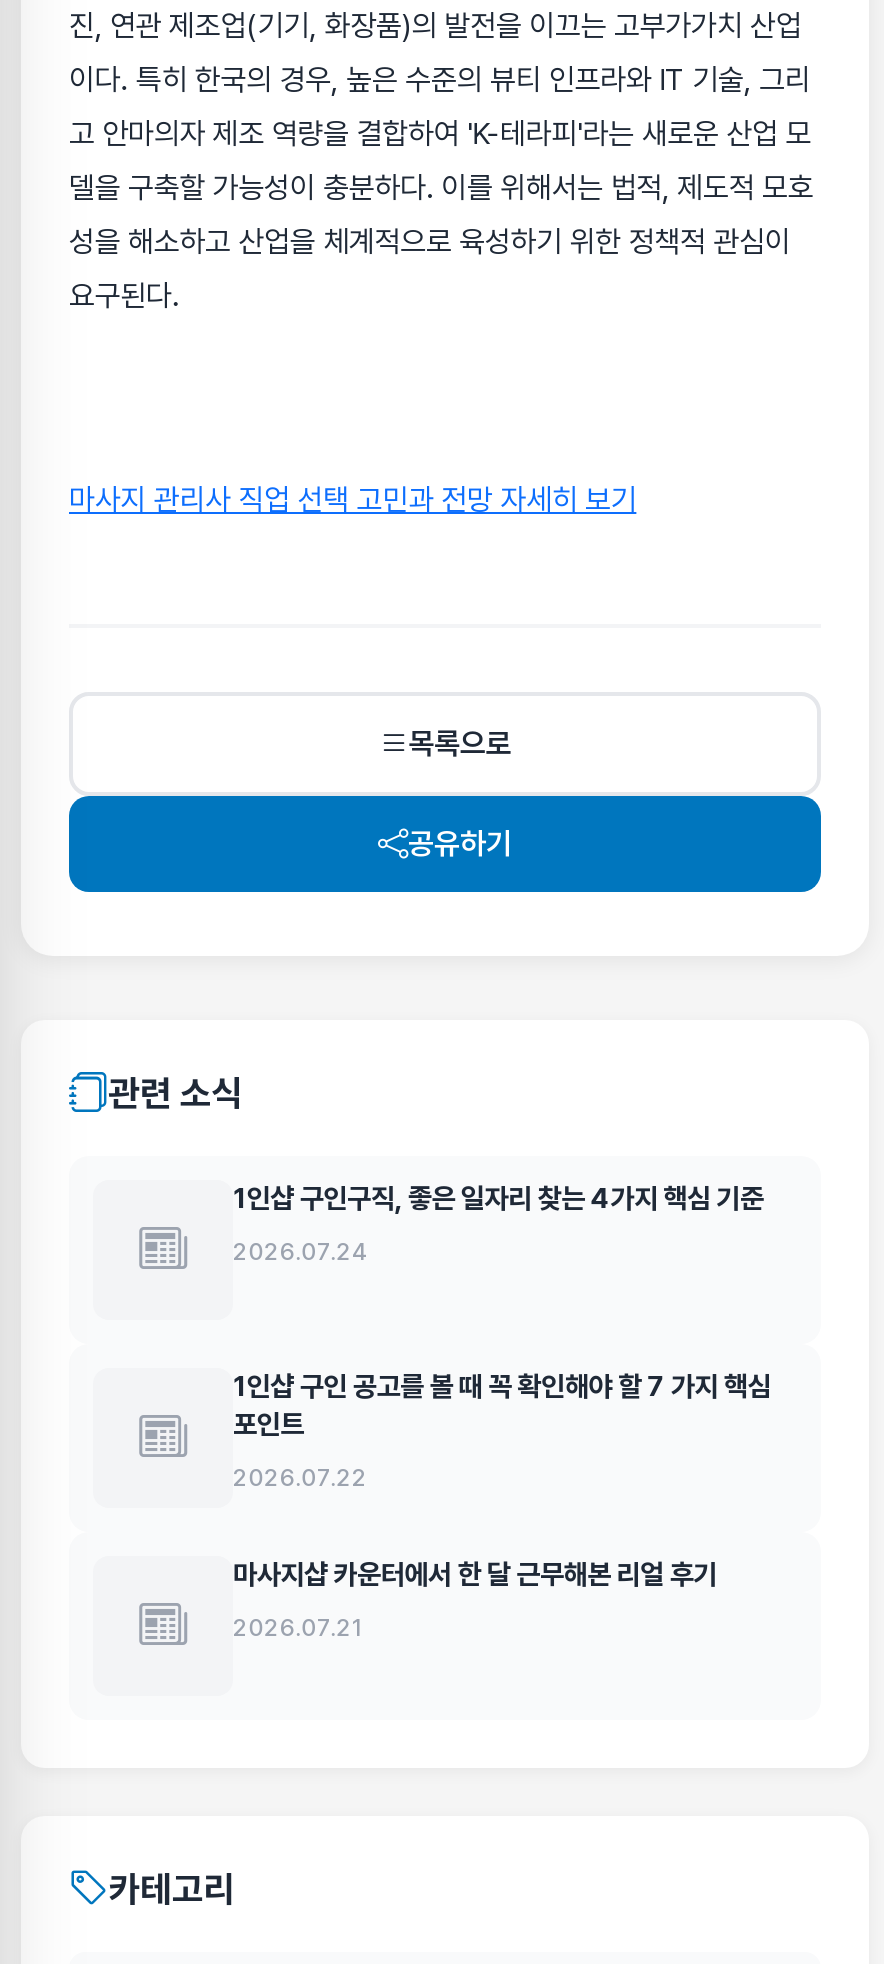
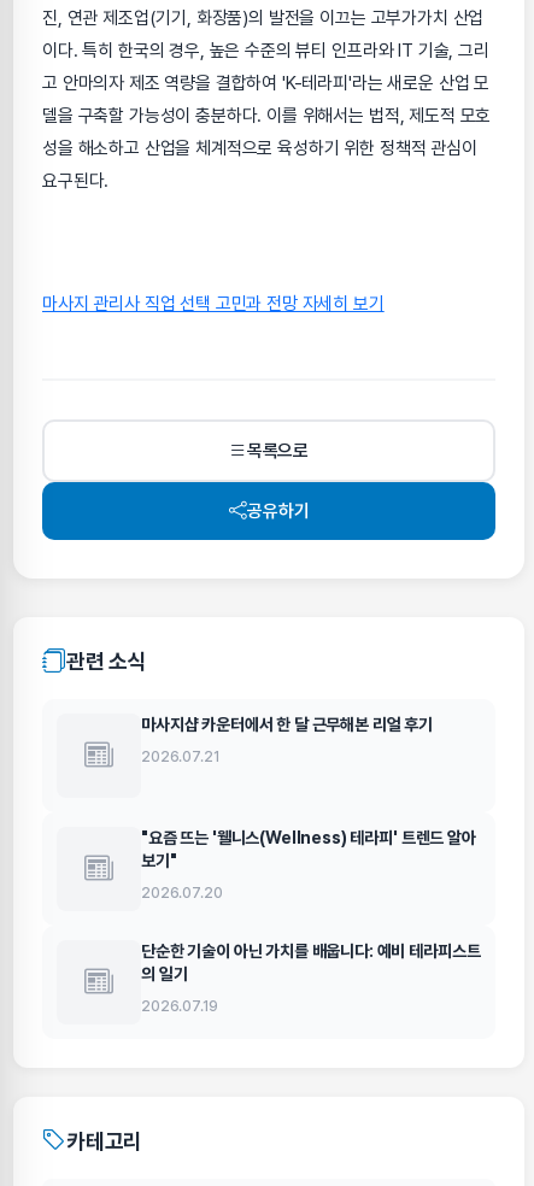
- 1인샵 구인구직, 좋은 일자리 찾는 4가지 핵심 기준
- 2026.07.24

- 1인샵 구인 공고를 볼 때 꼭 확인해야 할 7 가지 핵심
- 포인트
- 2026.07.22

moved up: 마사지샵 카운터에서 한 달 근무해본 리얼 후기 | 2026.07.21

+ "요즘 뜨는 '웰니스(Wellness) 테라피' 트렌드 알아
+ 보기"
+ 2026.07.20
+ 단순한 기술이 아닌 가치를 배웁니다: 예비 테라피스트
+ 의 일기
+ 2026.07.19
